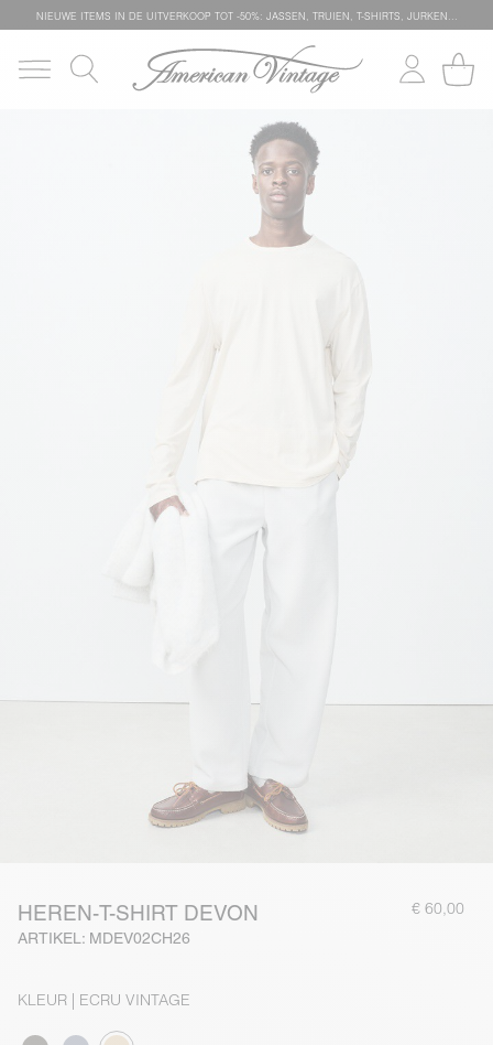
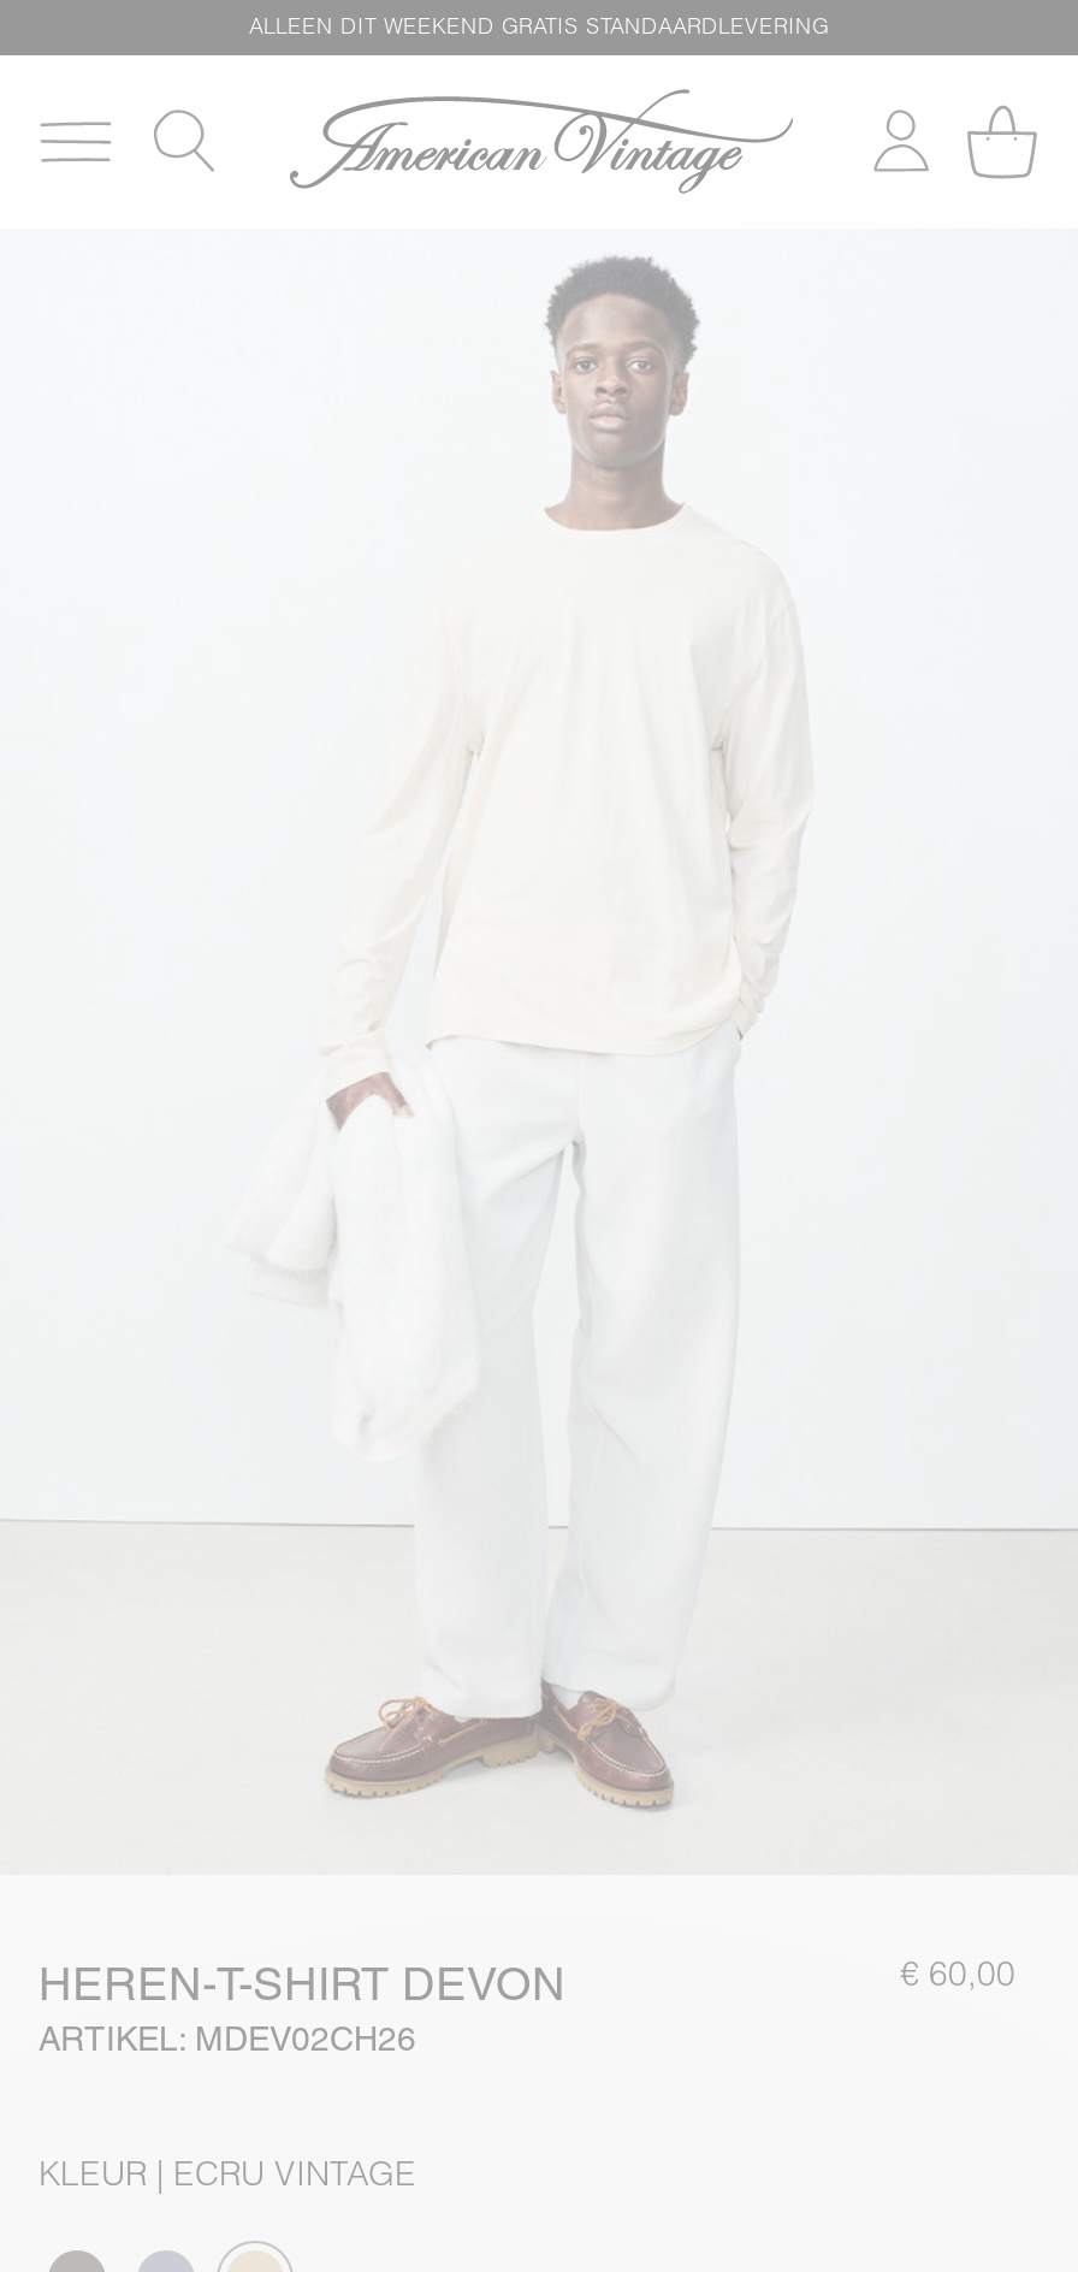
- NIEUWE ITEMS IN DE UITVERKOOP TOT -50%: JASSEN, TRUIEN, T-SHIRTS, JURKEN...
+ ALLEEN DIT WEEKEND GRATIS STANDAARDLEVERING
